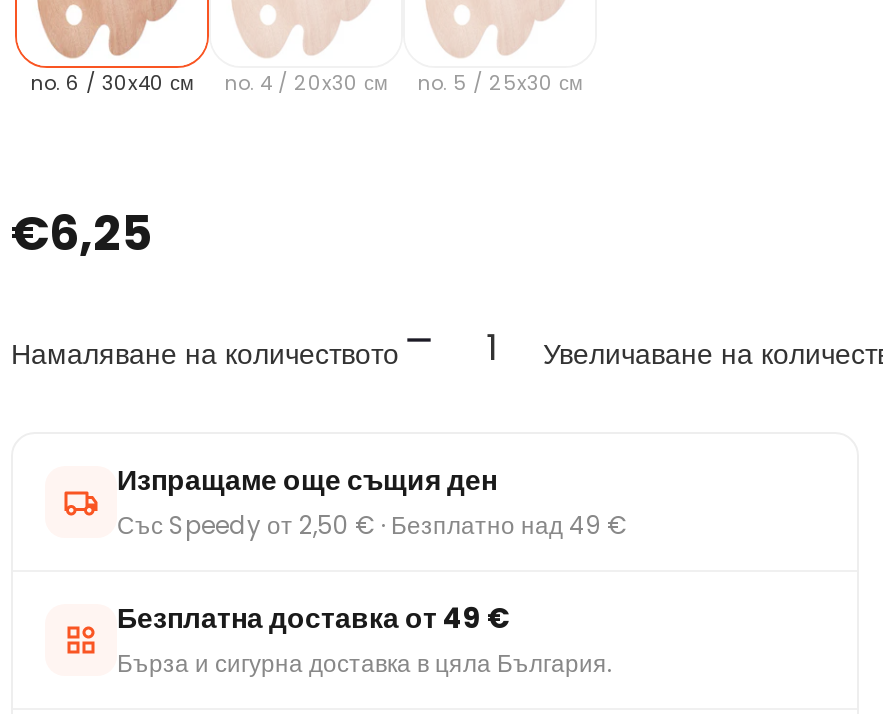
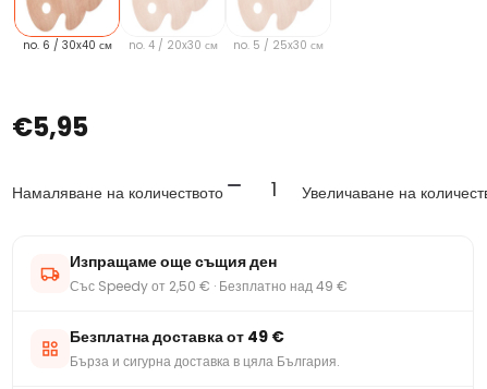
- €6,25
+ €5,95
